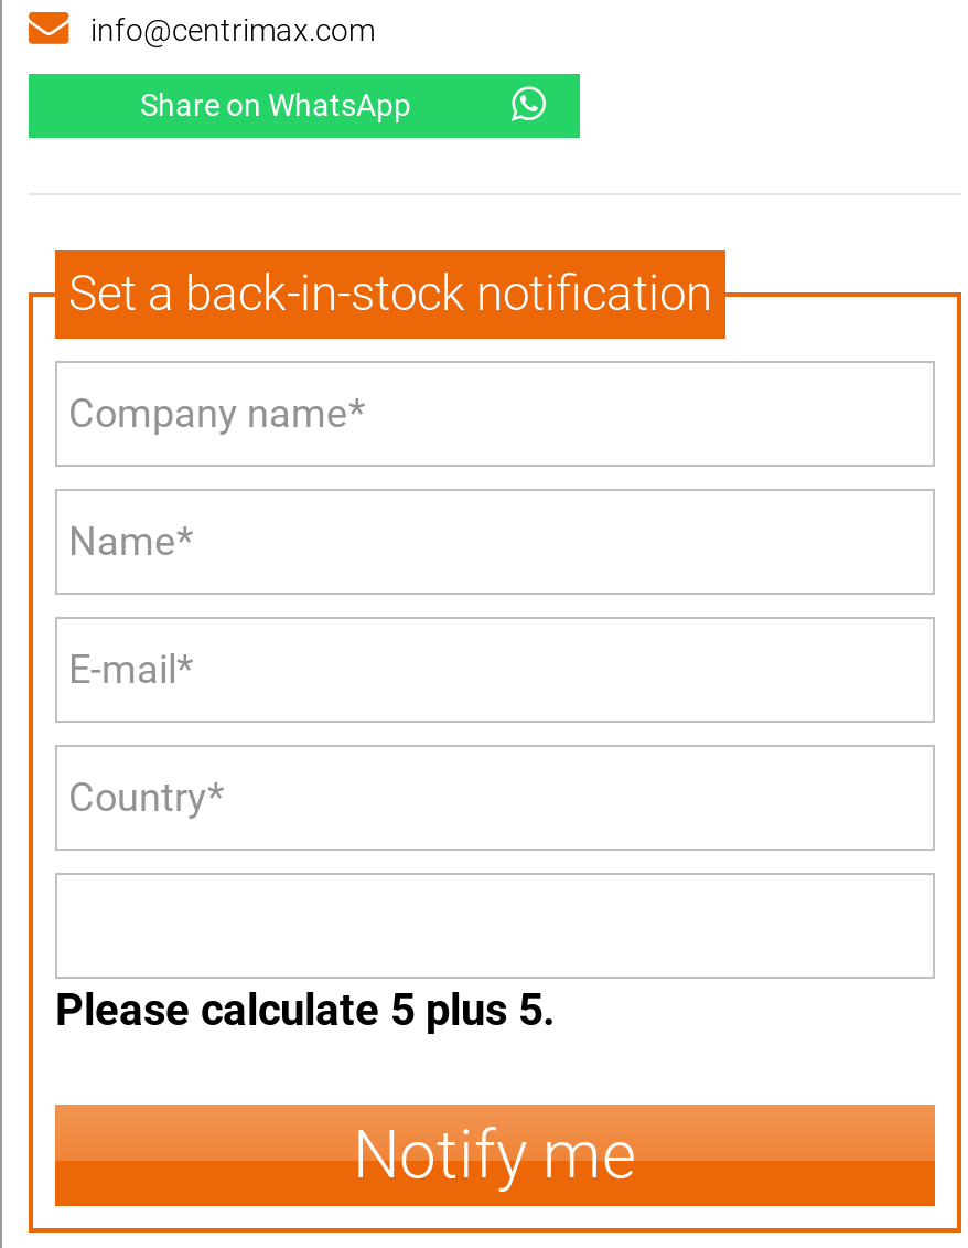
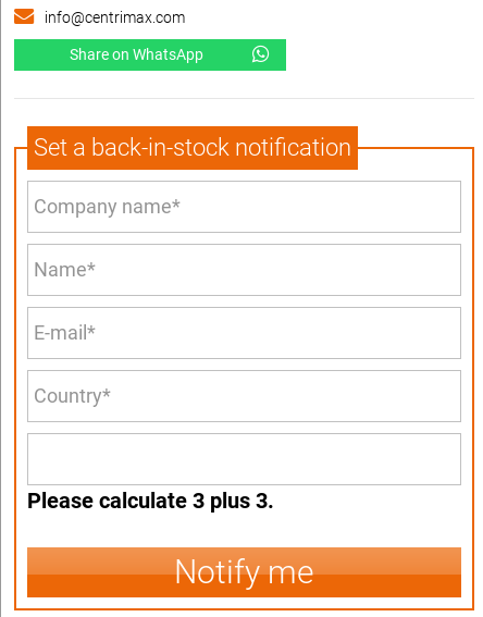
- Please calculate 5 plus 5.
+ Please calculate 3 plus 3.
